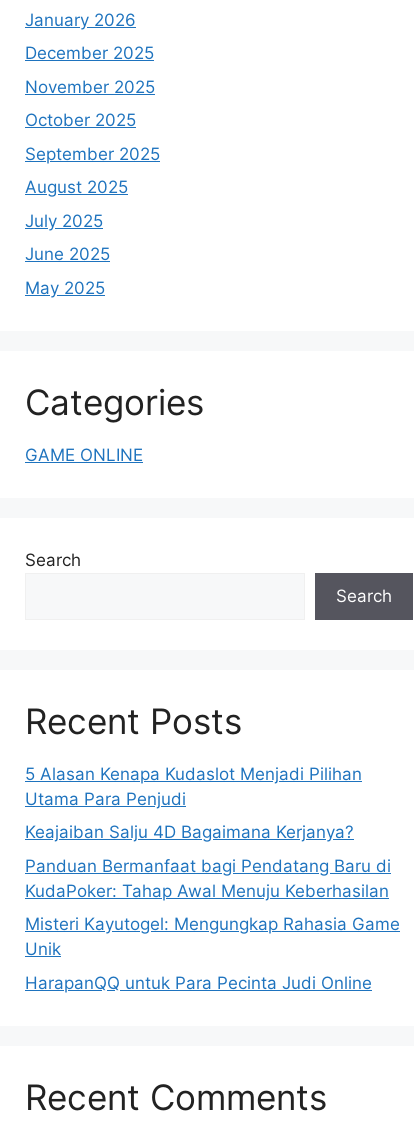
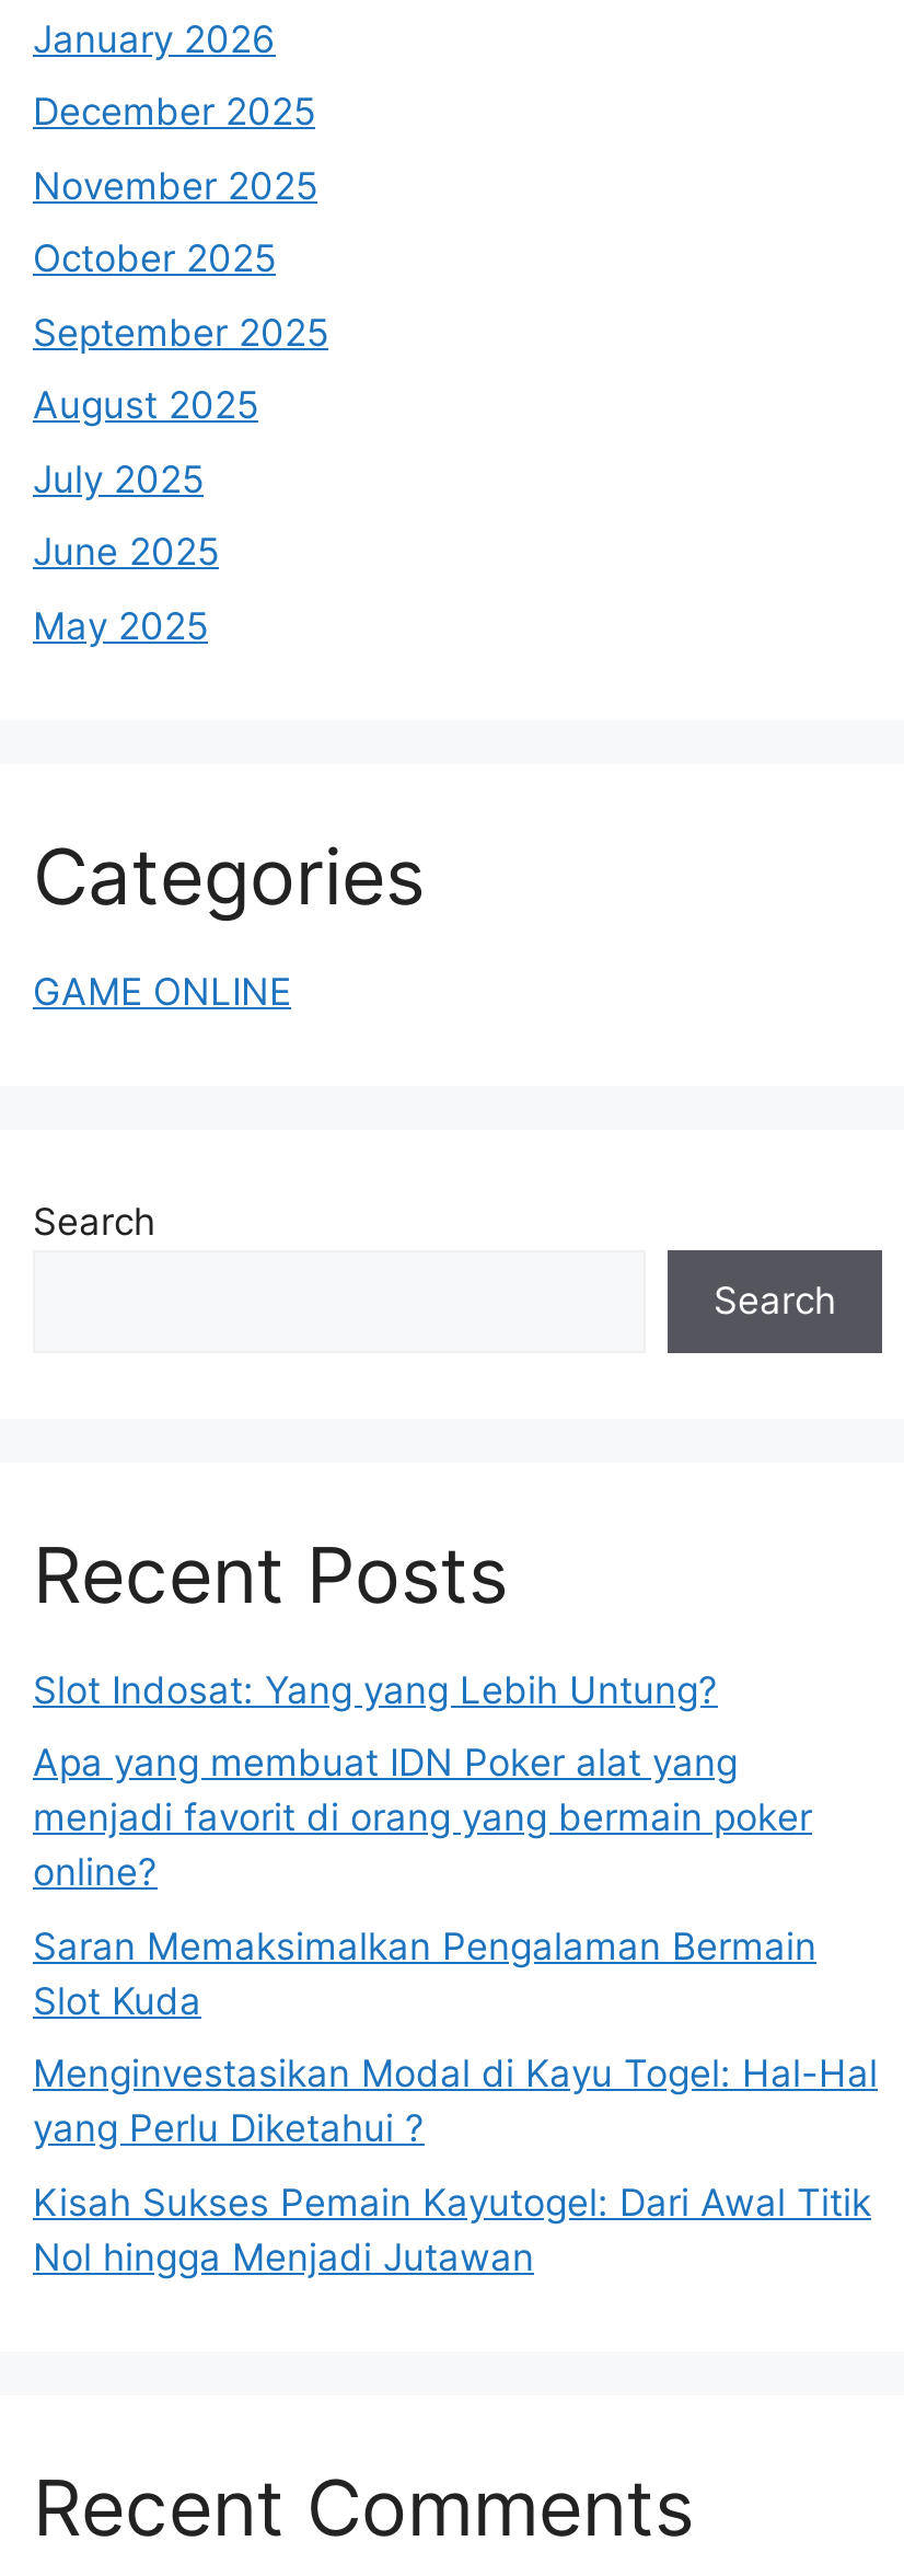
- 5 Alasan Kenapa Kudaslot Menjadi Pilihan
- Utama Para Penjudi
+ Slot Indosat: Yang yang Lebih Untung?

- Keajaiban Salju 4D Bagaimana Kerjanya?
+ Apa yang membuat IDN Poker alat yang
+ menjadi favorit di orang yang bermain poker
+ online?

- Panduan Bermanfaat bagi Pendatang Baru di
- KudaPoker: Tahap Awal Menuju Keberhasilan
+ Saran Memaksimalkan Pengalaman Bermain
+ Slot Kuda

- Misteri Kayutogel: Mengungkap Rahasia Game
- Unik
+ Menginvestasikan Modal di Kayu Togel: Hal-Hal
+ yang Perlu Diketahui ?

- HarapanQQ untuk Para Pecinta Judi Online
+ Kisah Sukses Pemain Kayutogel: Dari Awal Titik
+ Nol hingga Menjadi Jutawan
